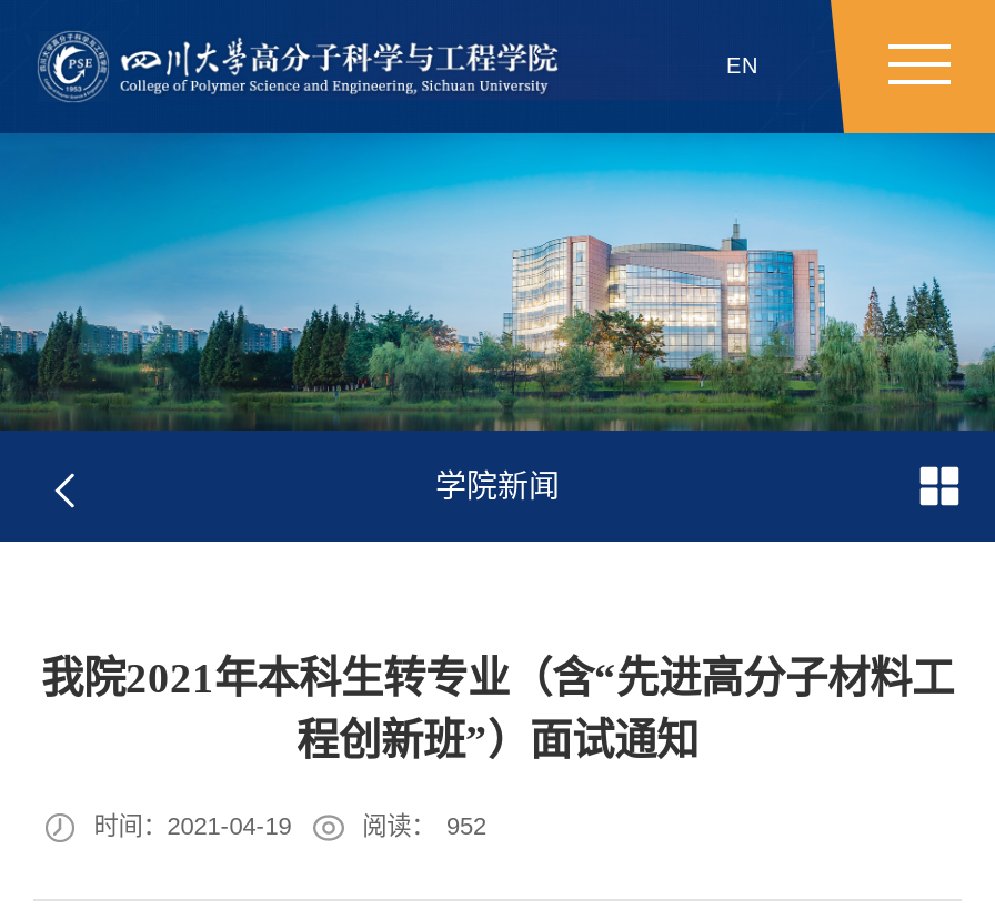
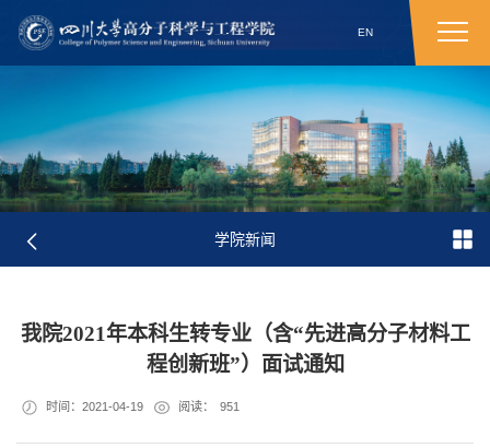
- 阅读： 952
+ 阅读： 951
